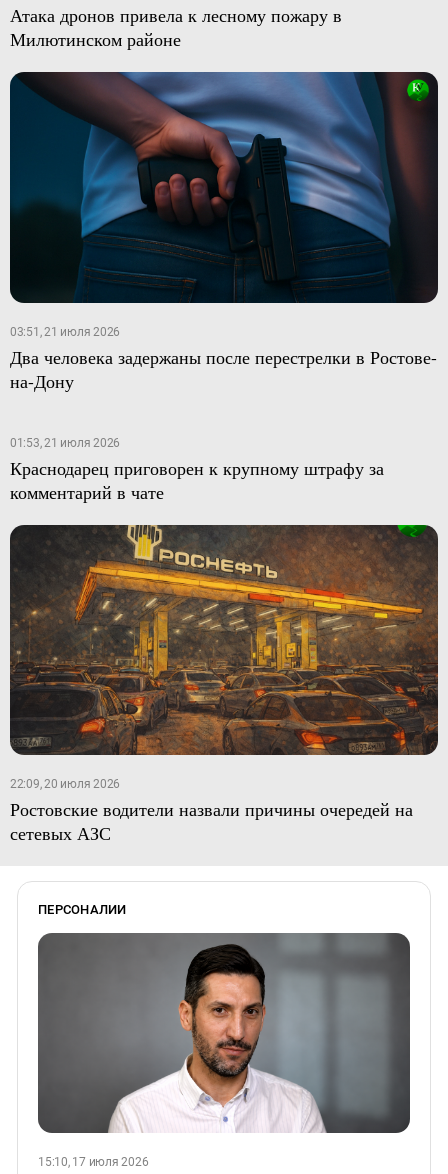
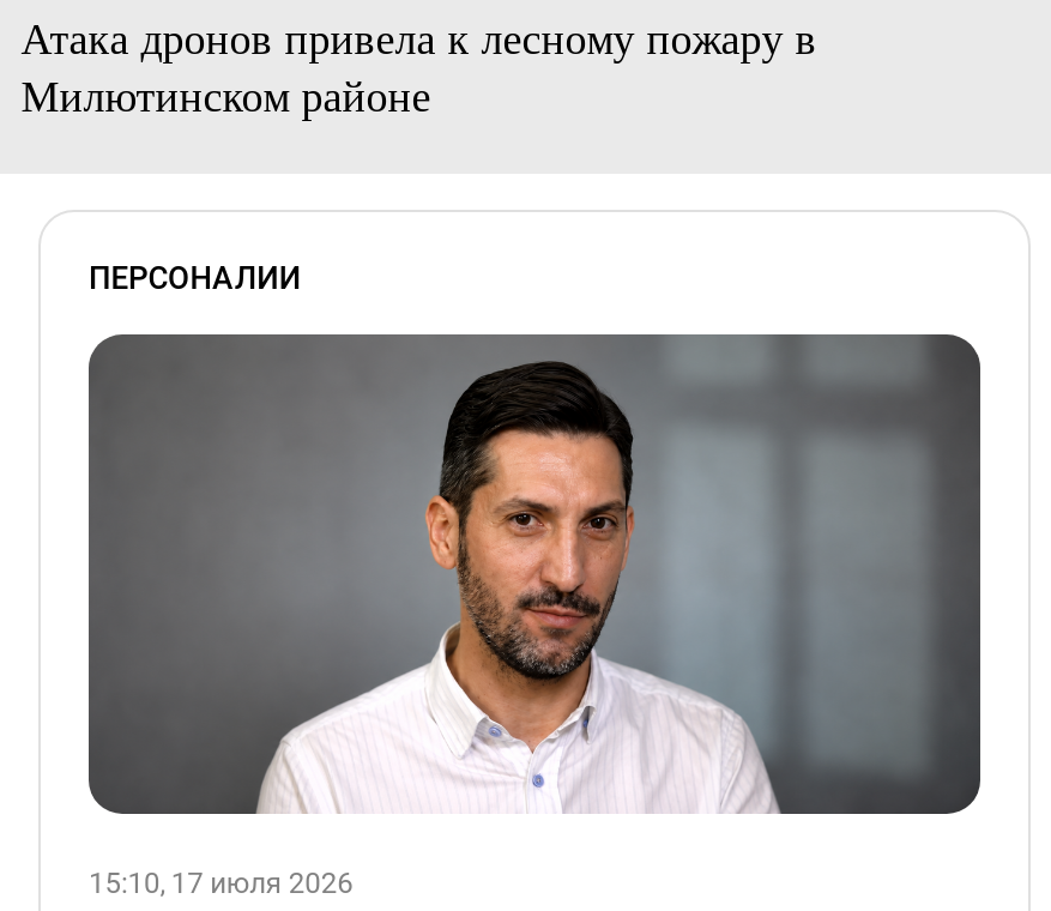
- [image]
- 03:51, 21 июля 2026
- Два человека задержаны после перестрелки в Ростове-
- на-Дону
- 01:53, 21 июля 2026
- Краснодарец приговорен к крупному штрафу за
- комментарий в чате

- [image]
- 22:09, 20 июля 2026
- Ростовские водители назвали причины очередей на
- сетевых АЗС
